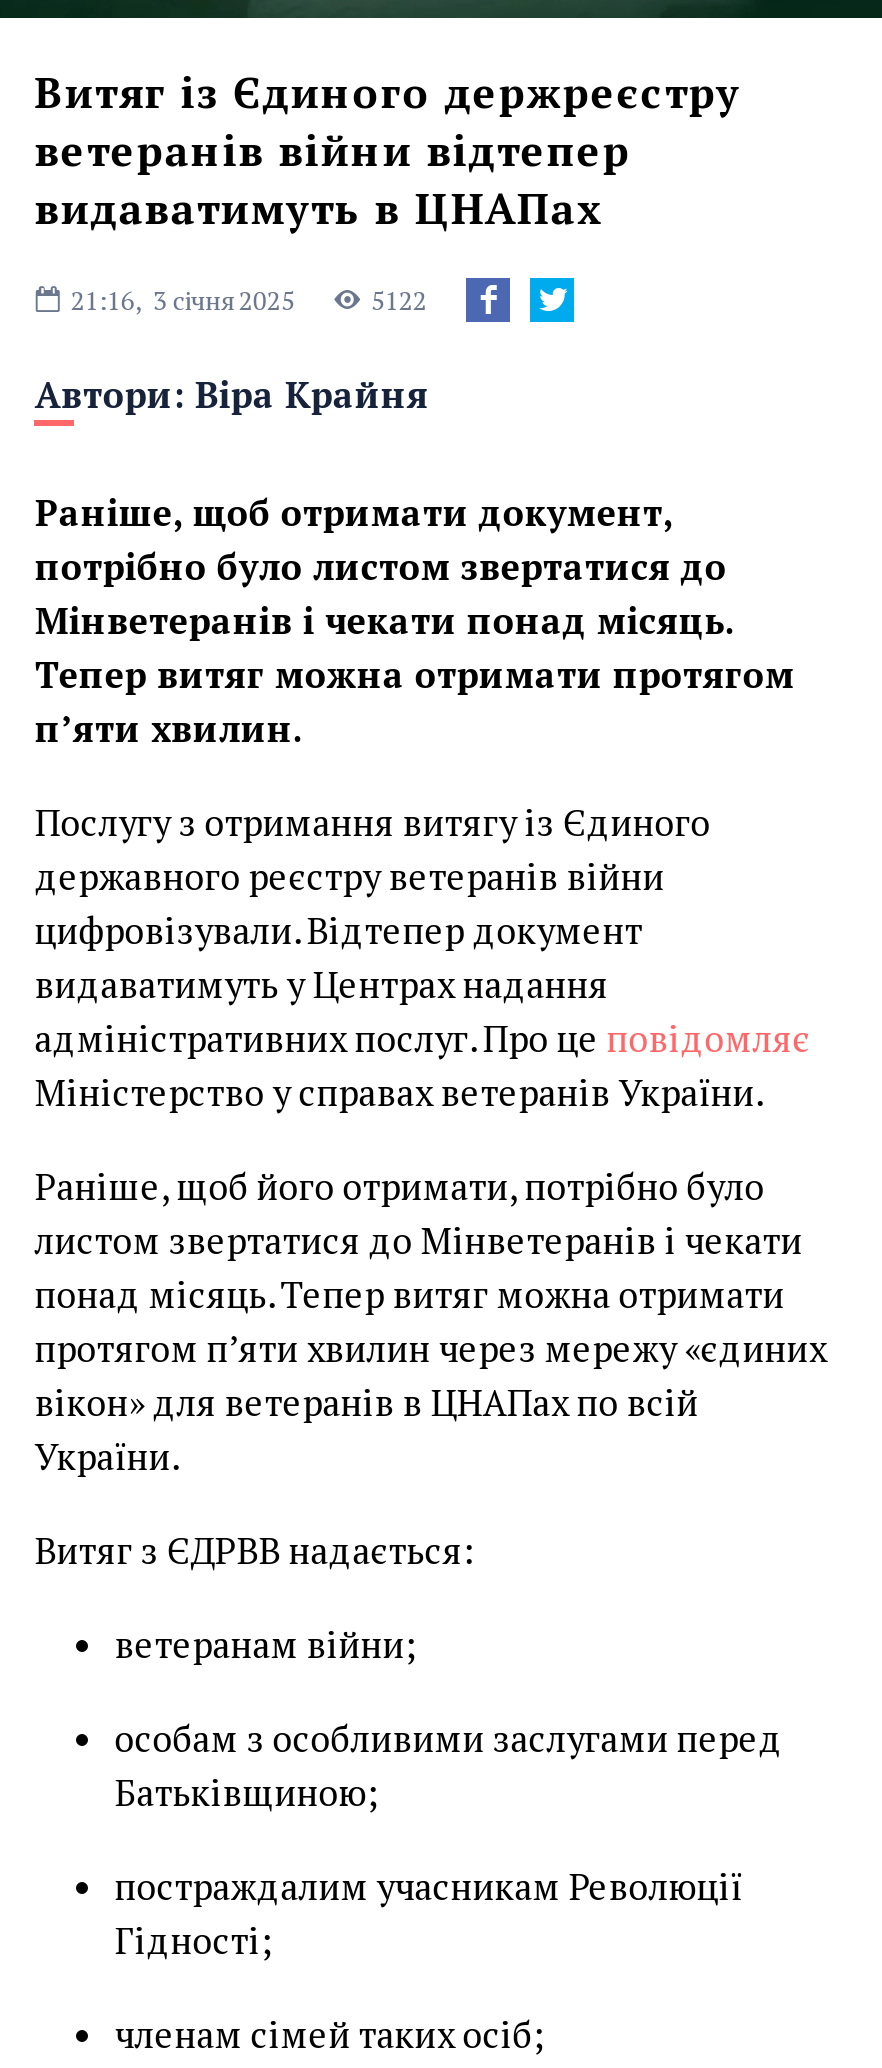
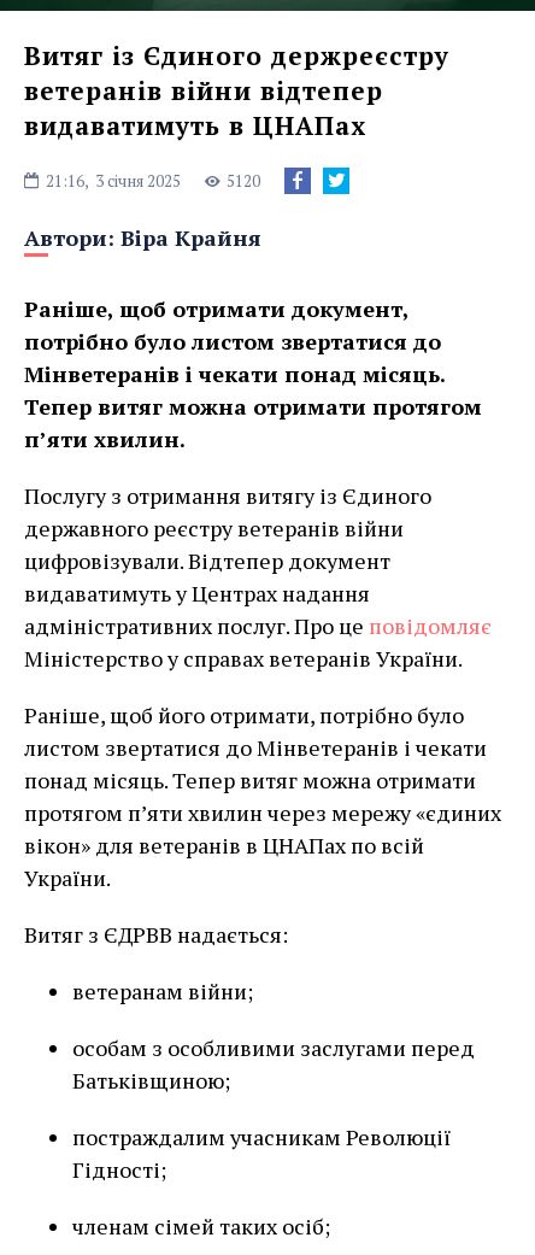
- 5122
+ 5120
